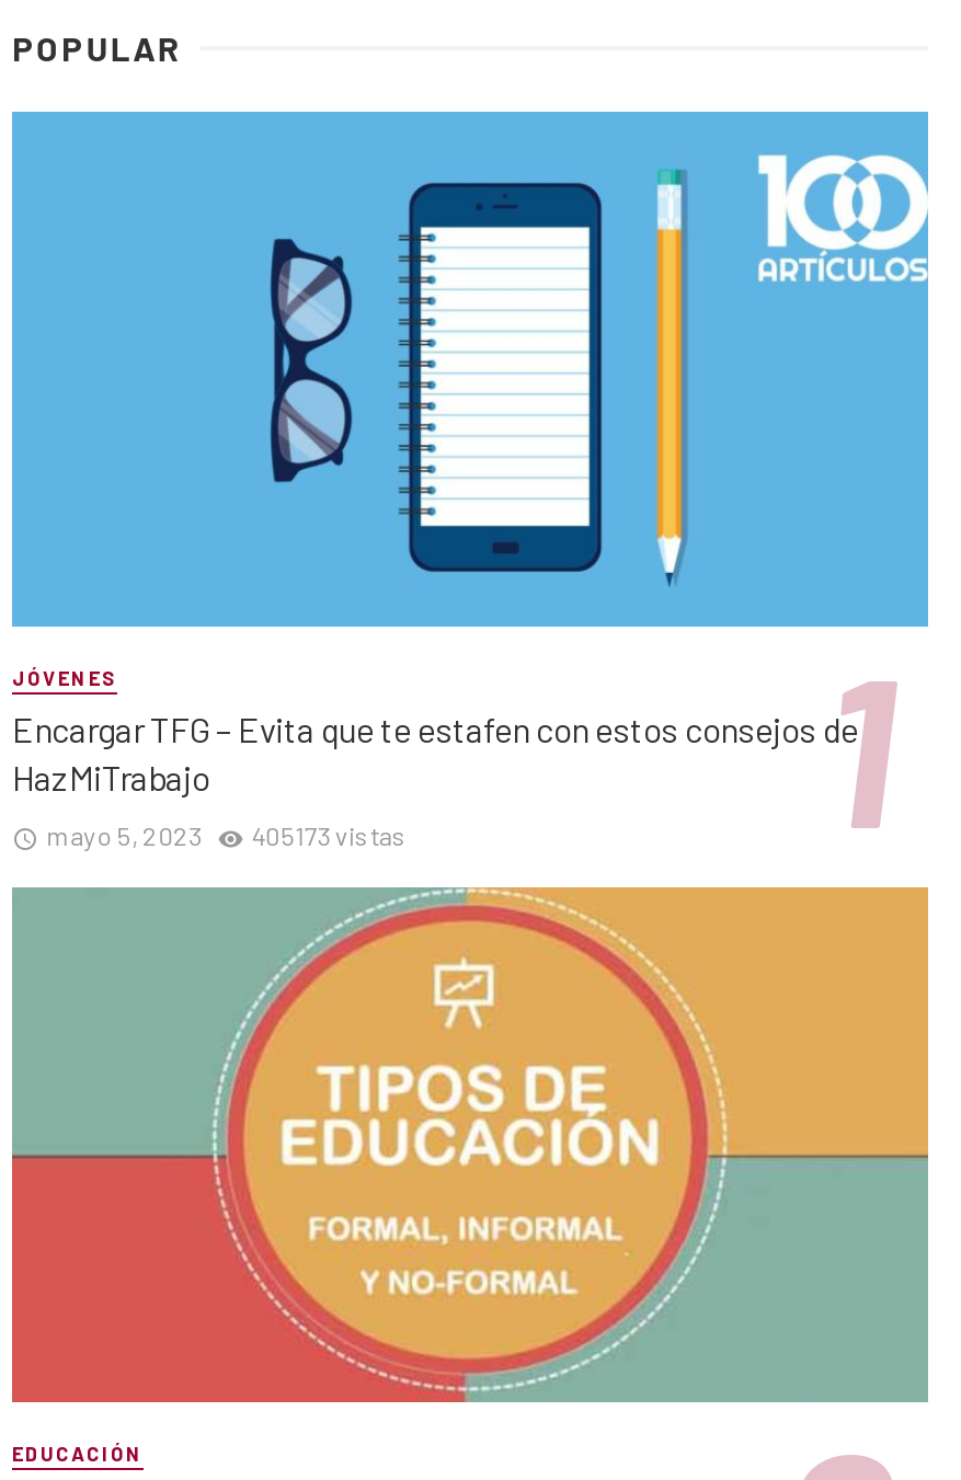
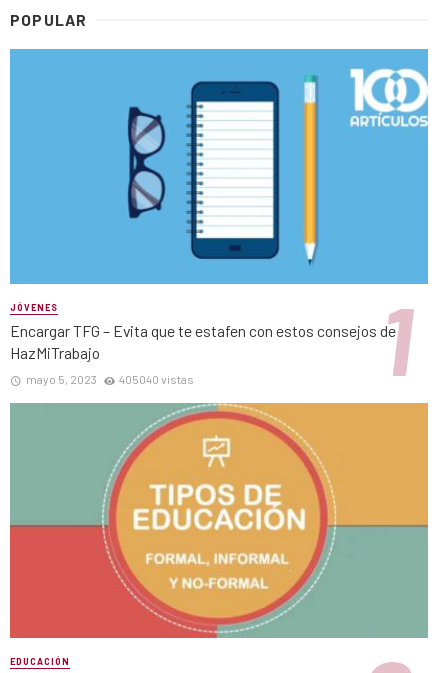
- mayo 5, 2023 405173 vistas
+ mayo 5, 2023 405040 vistas
